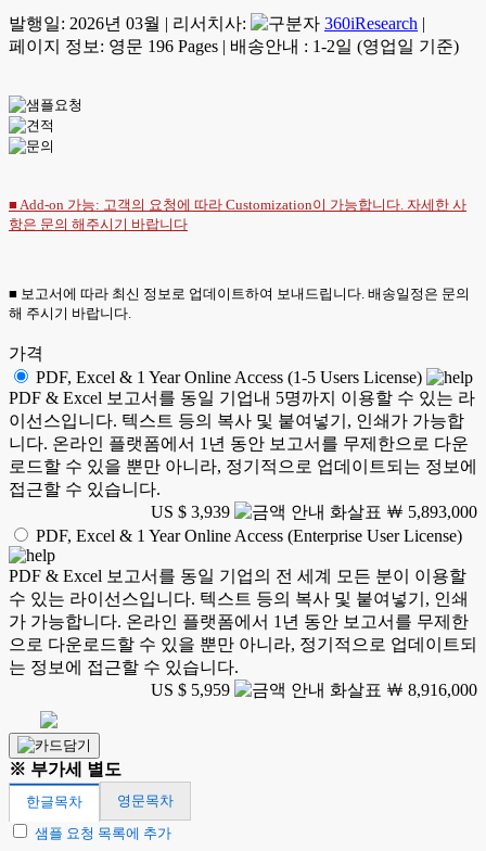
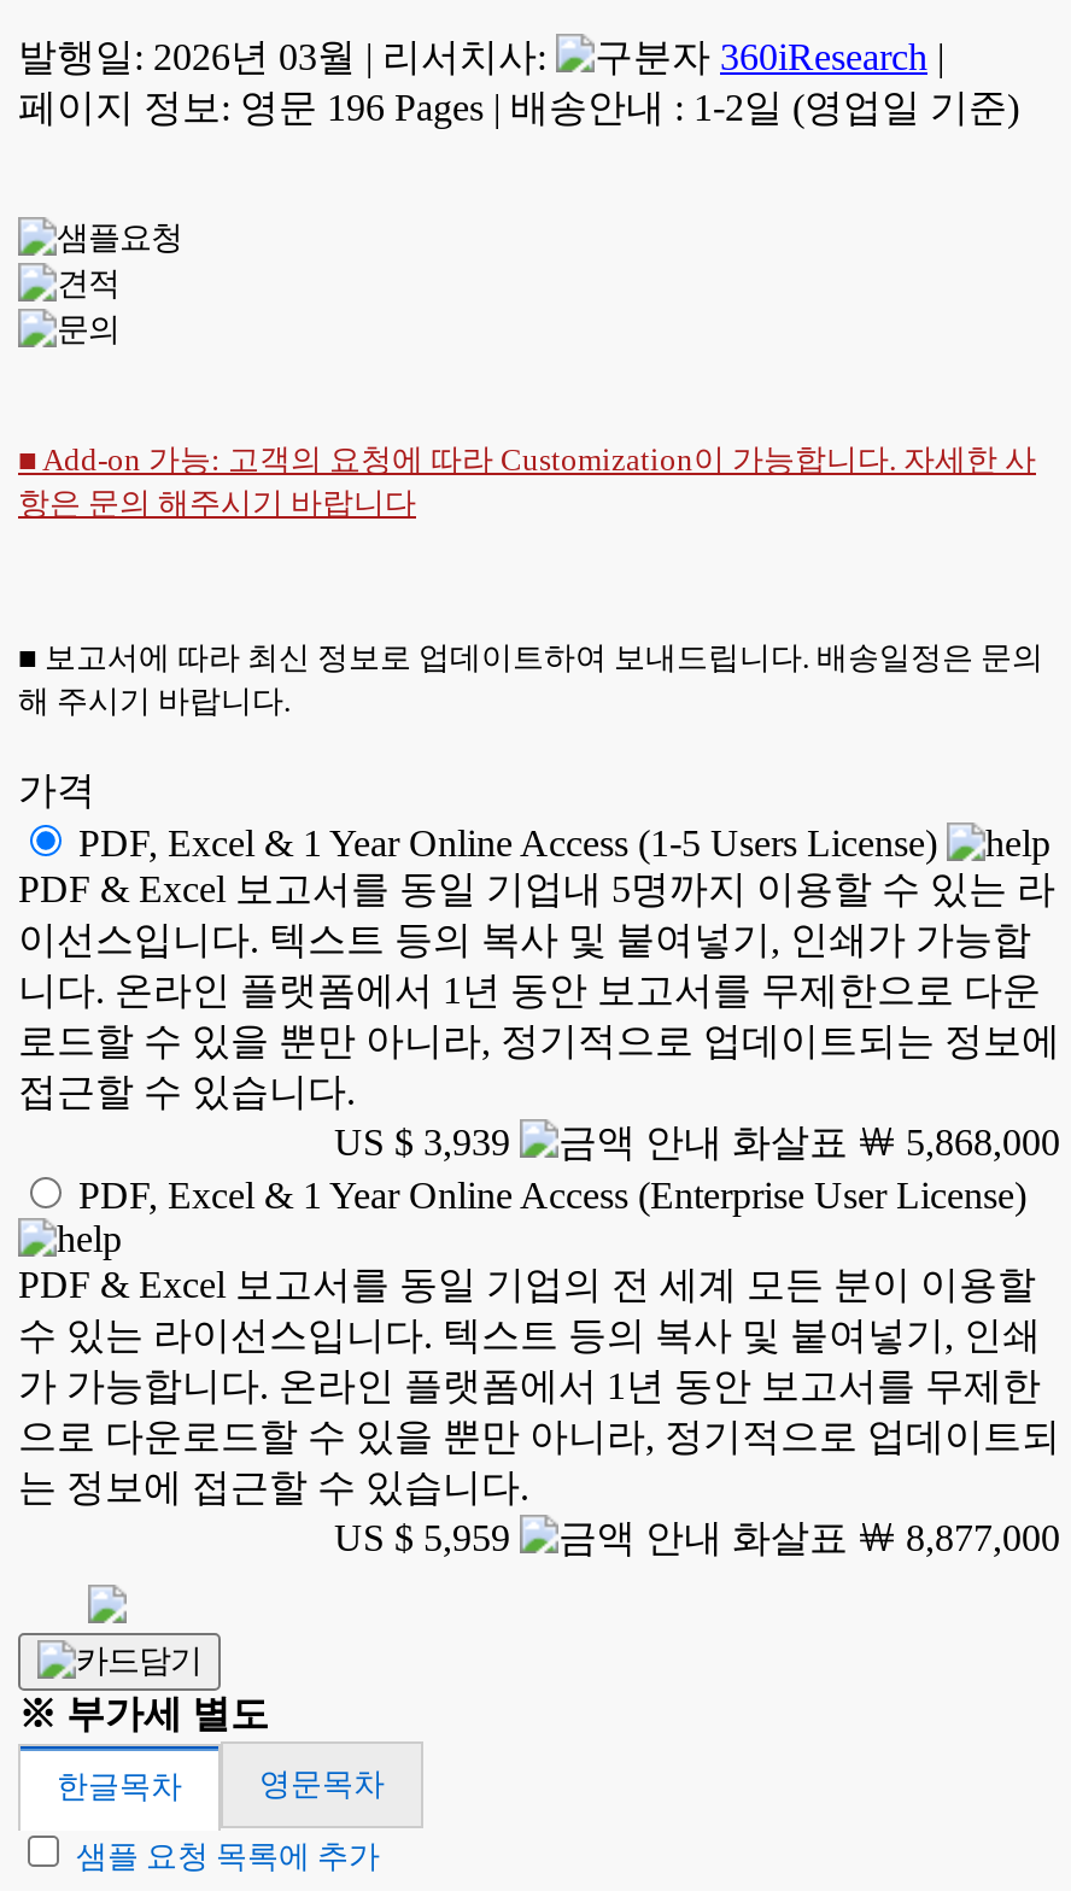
- ￦ 5,893,000
+ ￦ 5,868,000

- ￦ 8,916,000
+ ￦ 8,877,000
